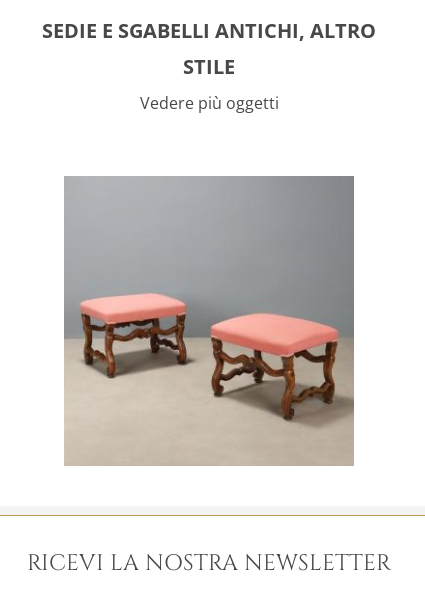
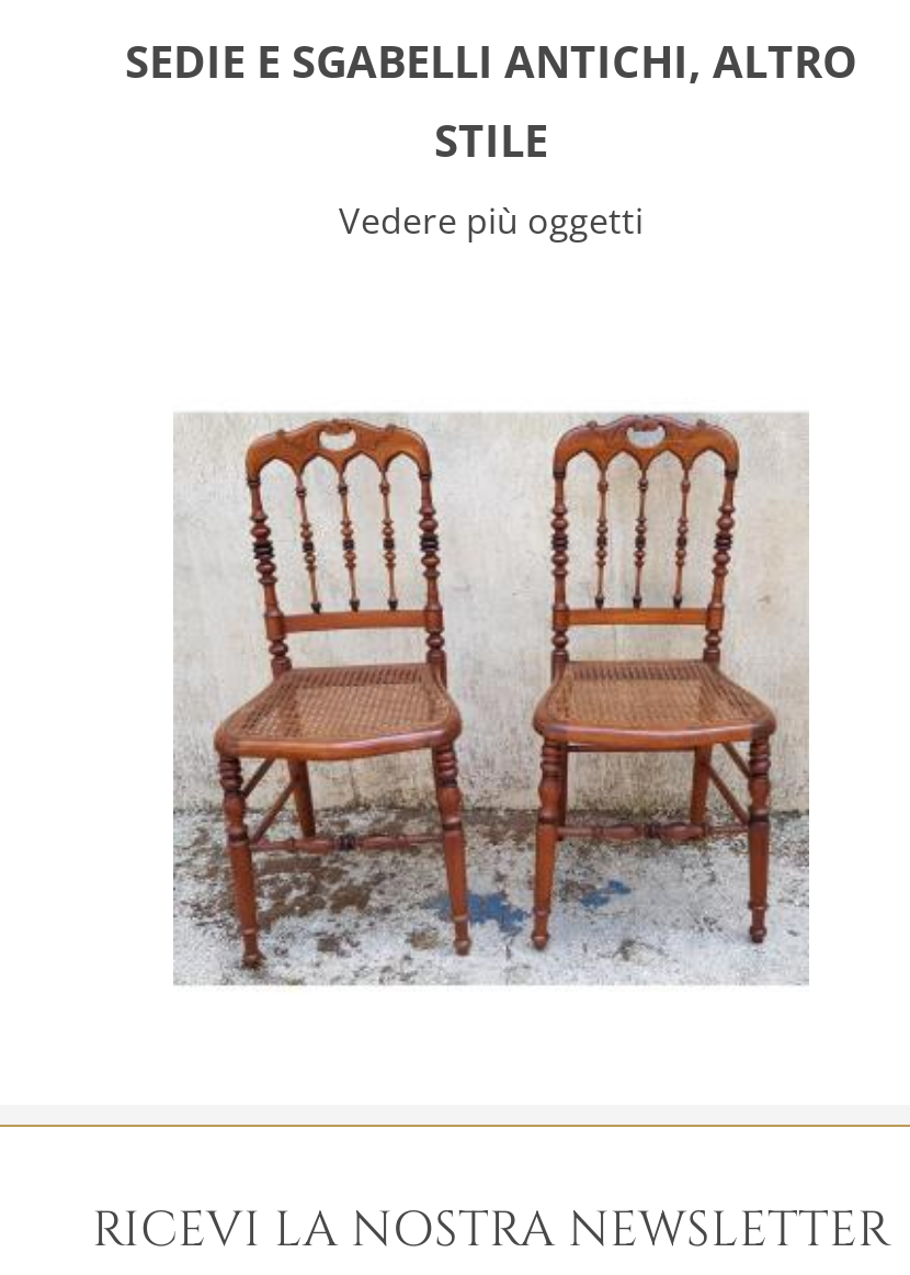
- [image]
+ [image]
